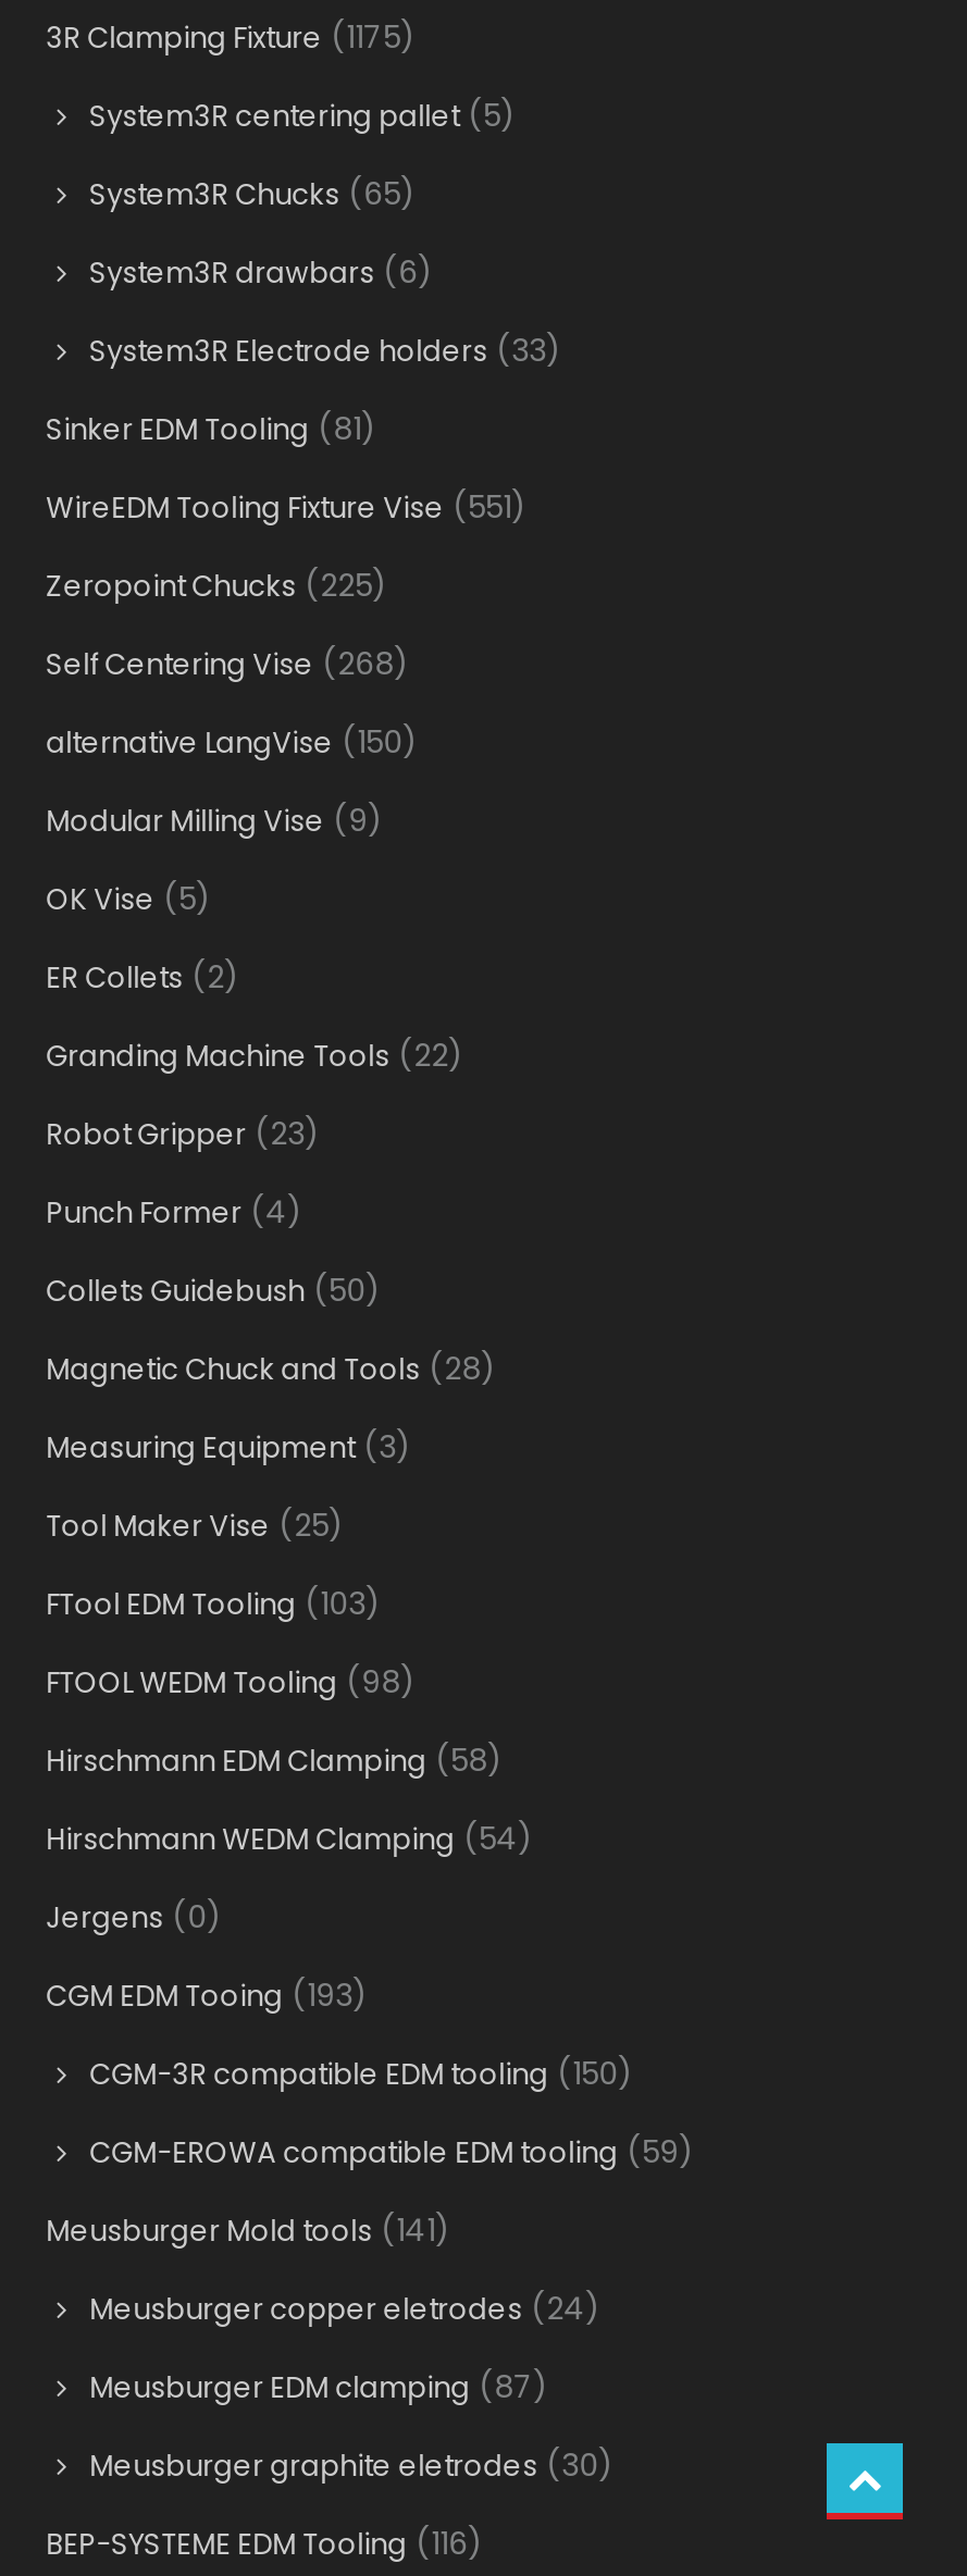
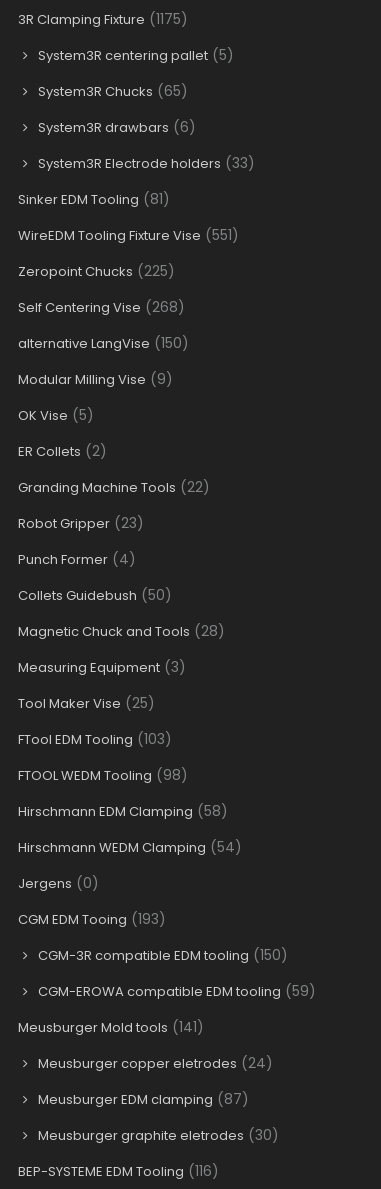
- [image]
